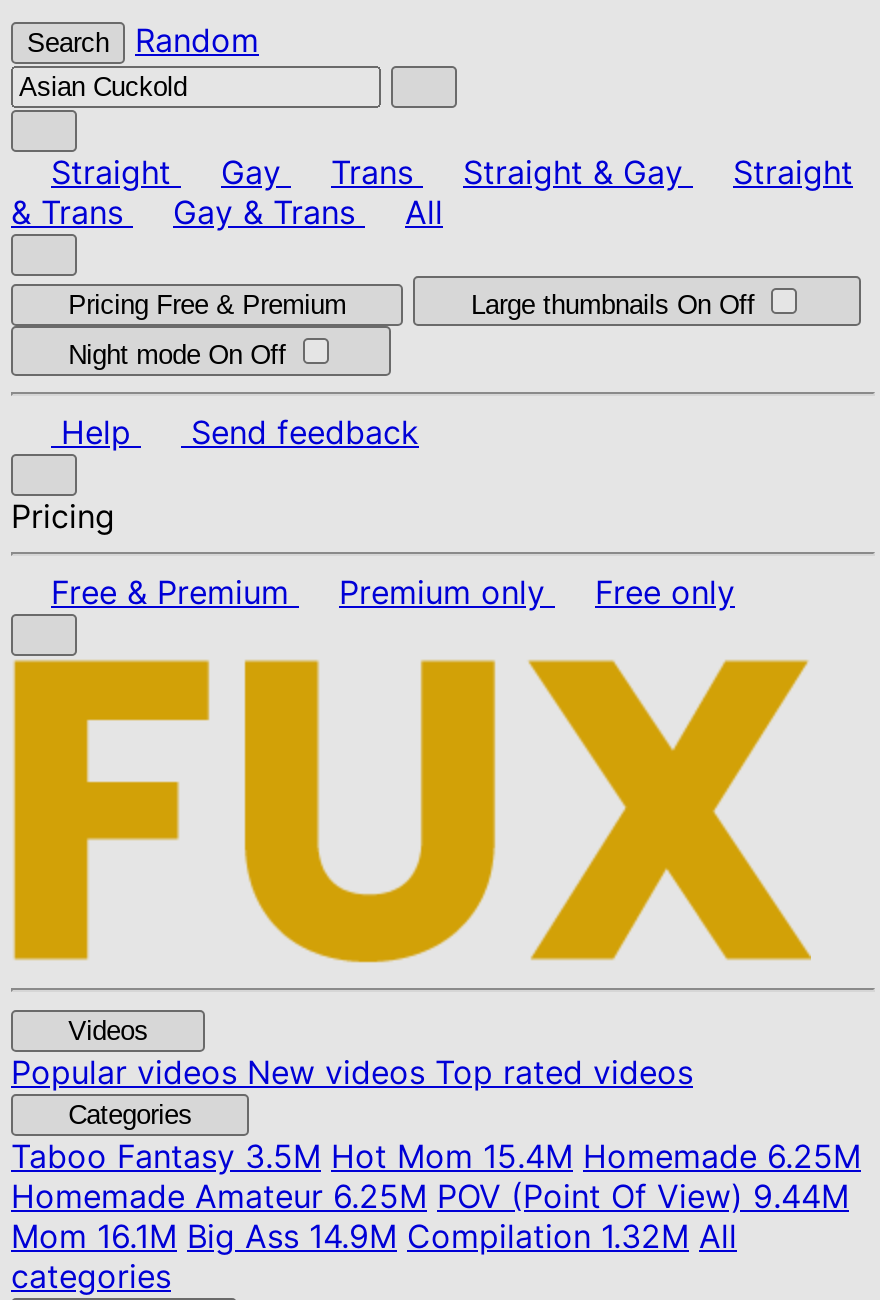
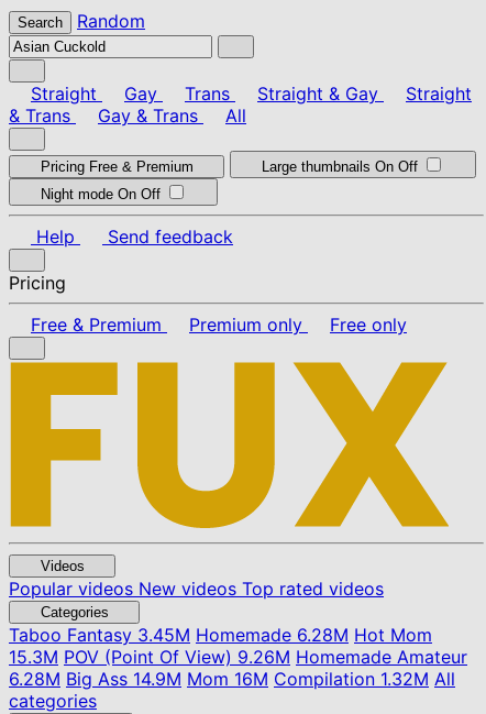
- Taboo Fantasy3.5M Hot Mom 15.4M Homemade 6.25M
- Homemade Amateur 6.25M POV (Point Of View) 9.44M
- Mom 16.1M Big Ass 14.9M Compilation 1.32M All
+ Taboo Fantasy3.45M Homemade 6.28M Hot Mom
+ 15.3M POV (Point Of View) 9.26M Homemade Amateur
+ 6.28M Big Ass 14.9M Mom 16M Compilation 1.32M All
